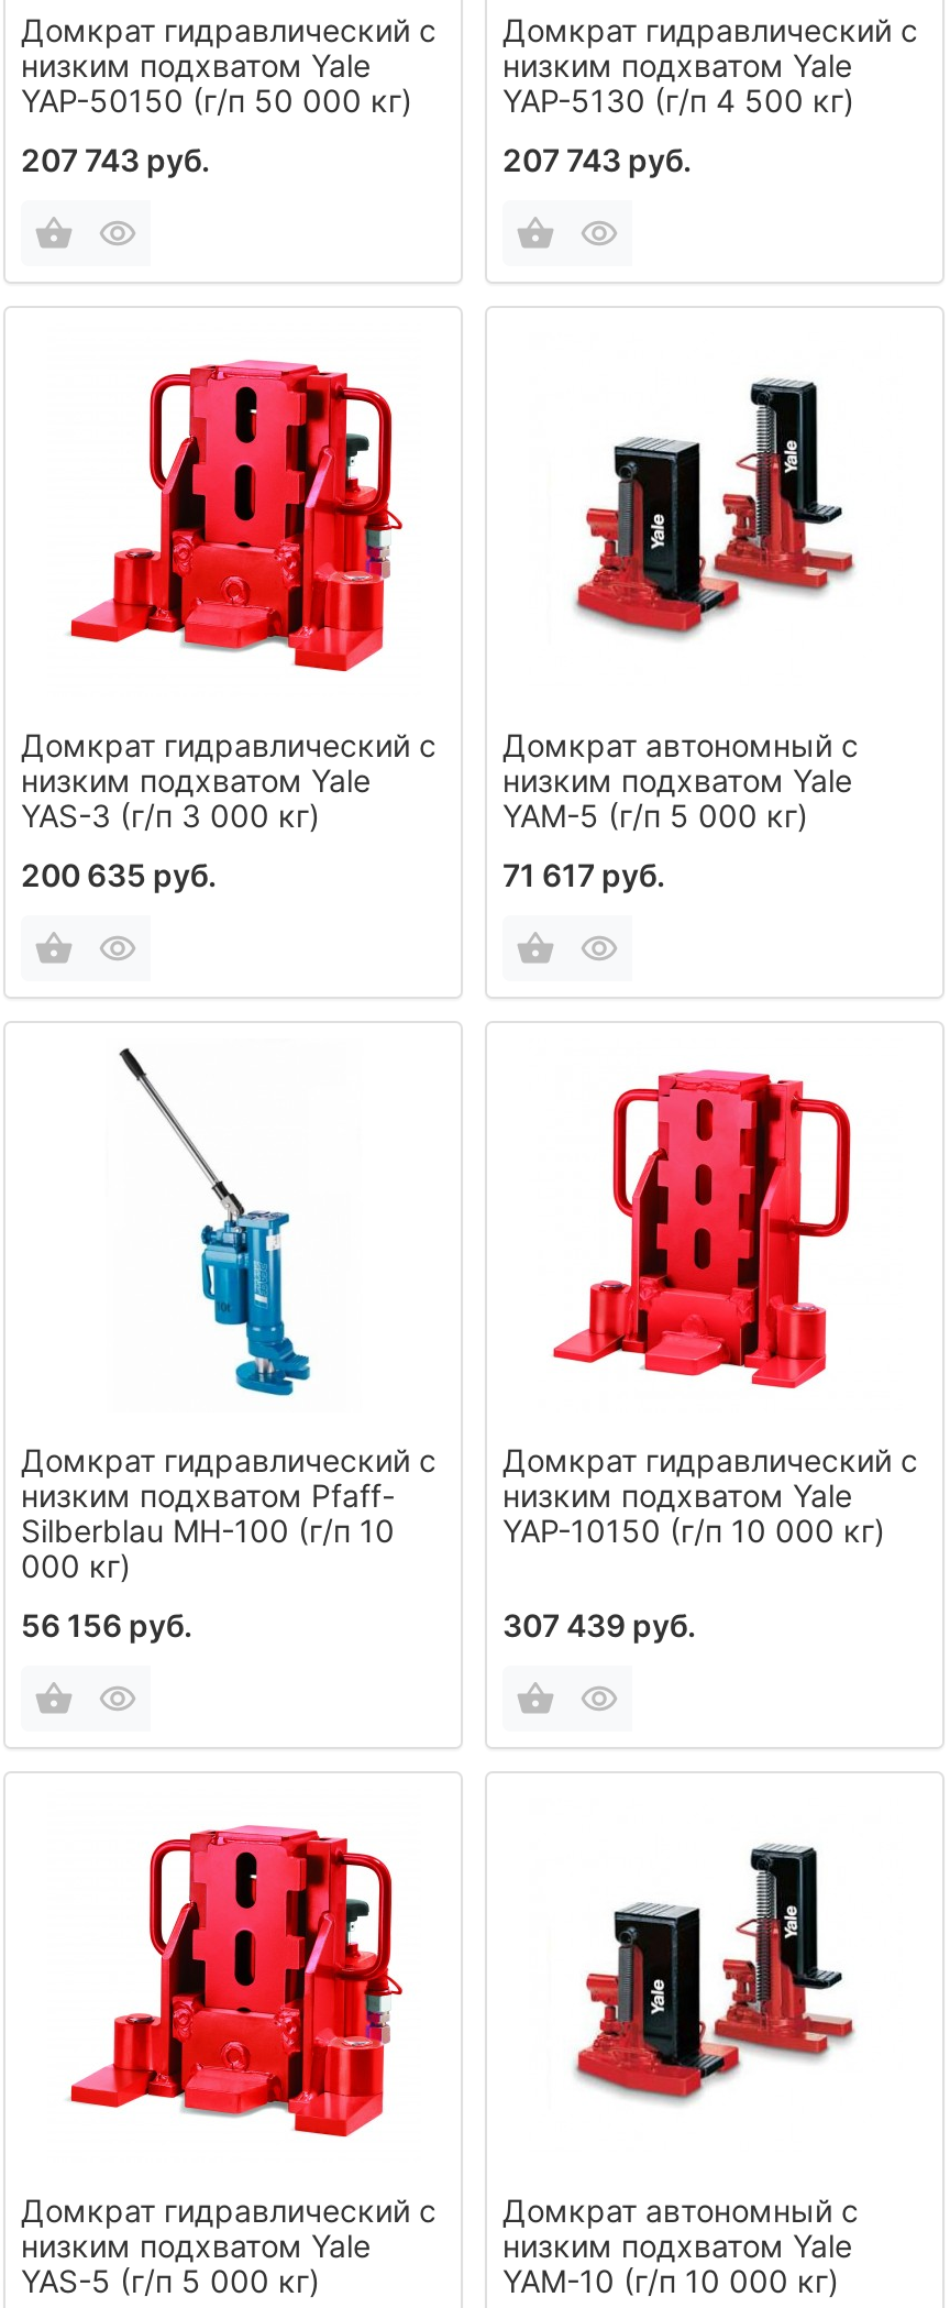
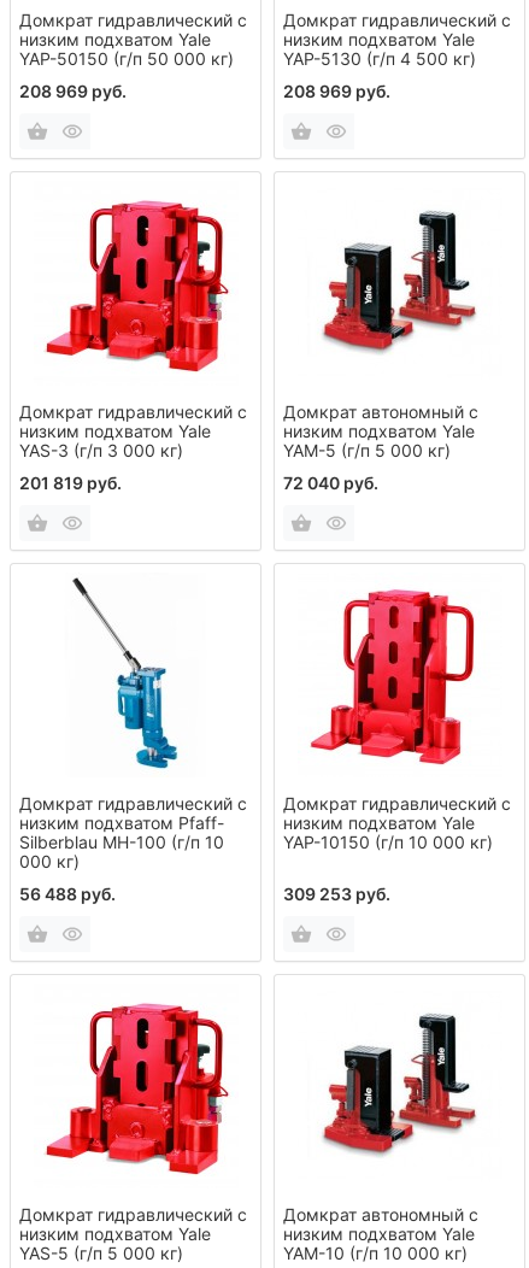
- 207 743 руб.
+ 208 969 руб.

- 207 743 руб.
+ 208 969 руб.

- 200 635 руб.
+ 201 819 руб.

- 71 617 руб.
+ 72 040 руб.

- 56 156 руб.
+ 56 488 руб.

- 307 439 руб.
+ 309 253 руб.
